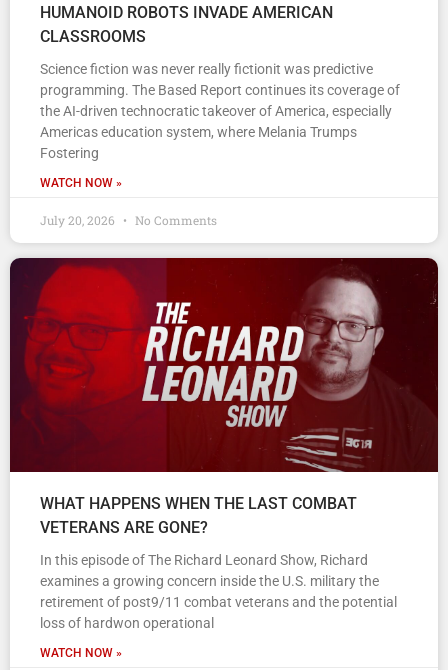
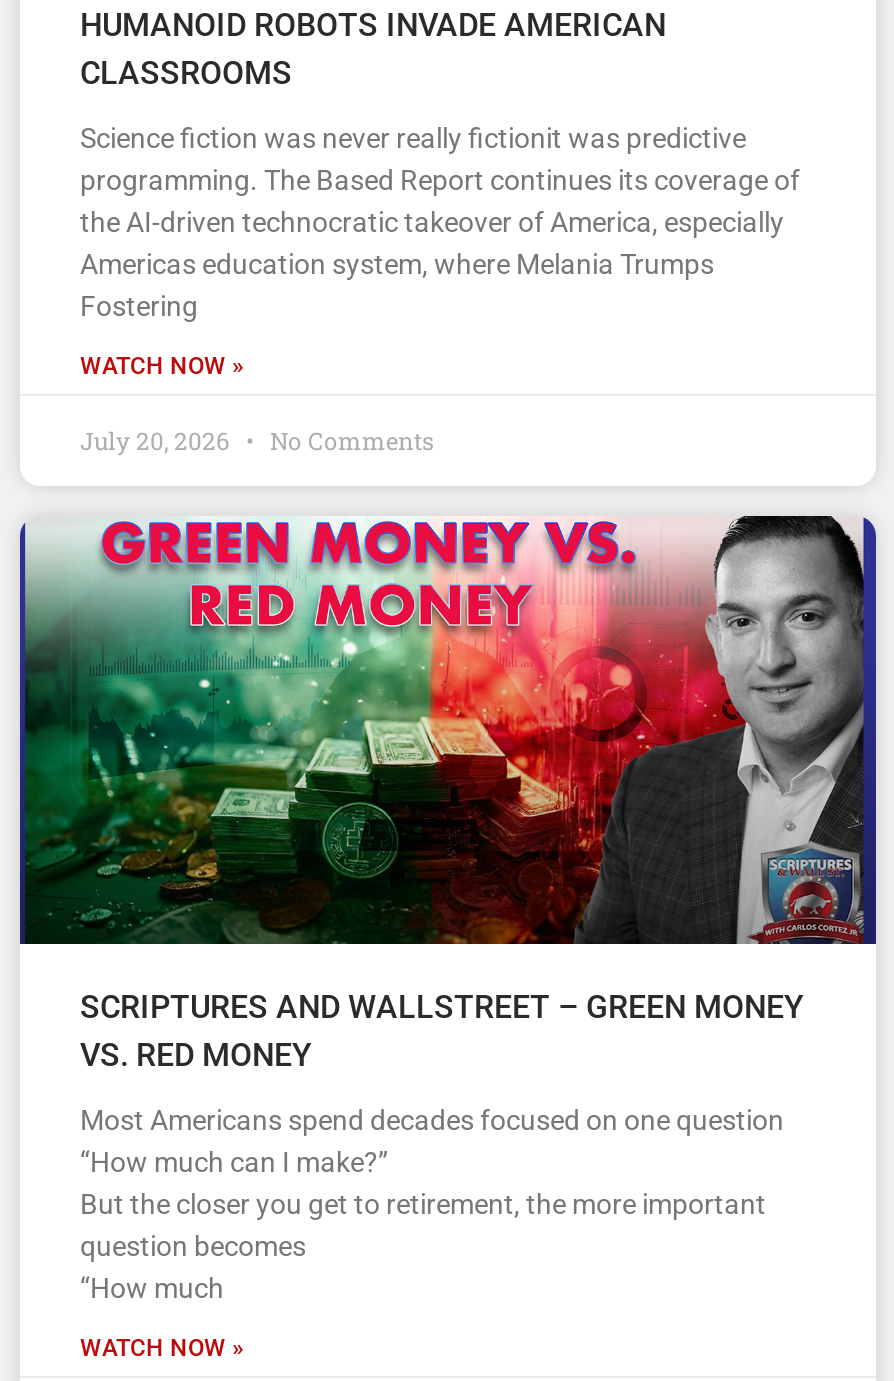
- [image]
- WHAT HAPPENS WHEN THE LAST COMBAT
- VETERANS ARE GONE?
+ [image]
+ SCRIPTURES AND WALLSTREET – GREEN MONEY
+ VS. RED MONEY

- In this episode of The Richard Leonard Show, Richard
- examines a growing concern inside the U.S. military the
- retirement of post9/11 combat veterans and the potential
- loss of hardwon operational
+ Most Americans spend decades focused on one question
+ “How much can I make?”
+ But the closer you get to retirement, the more important
+ question becomes
+ “How much
